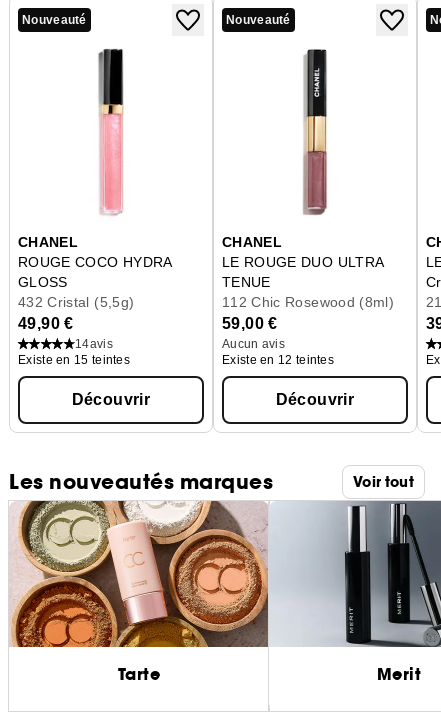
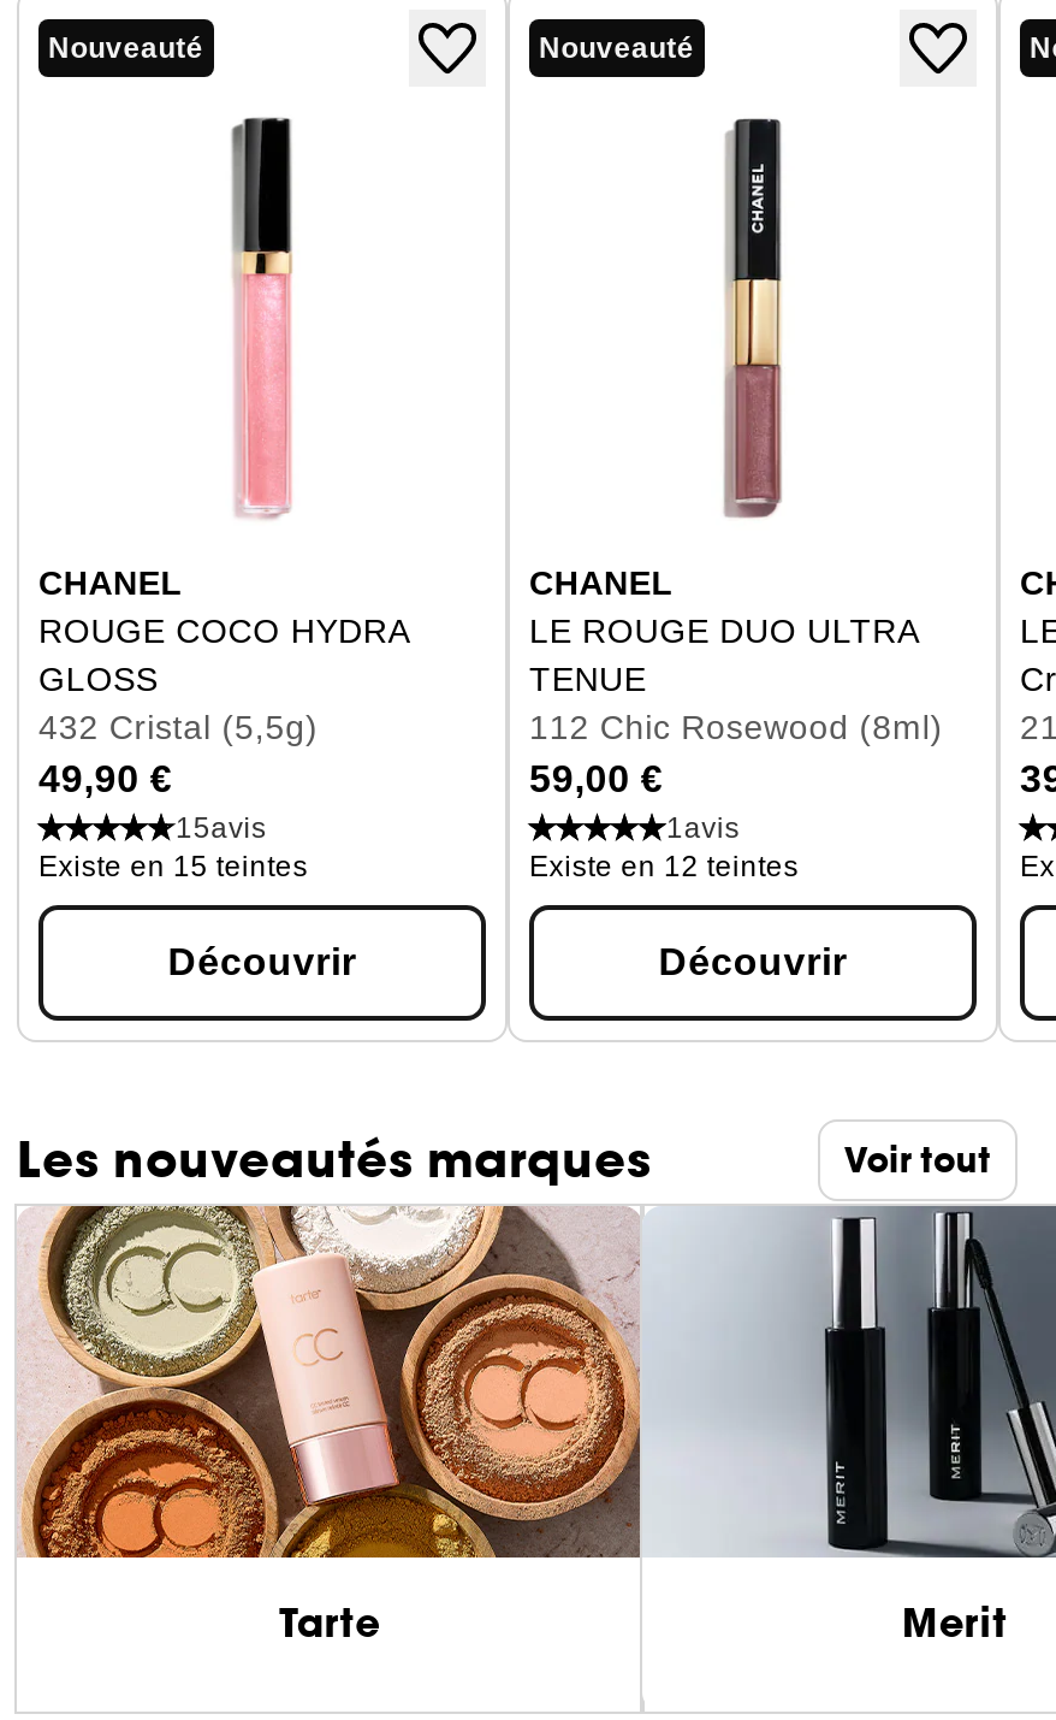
- 14avis
+ 15avis

- Aucun avis
+ 1avis
